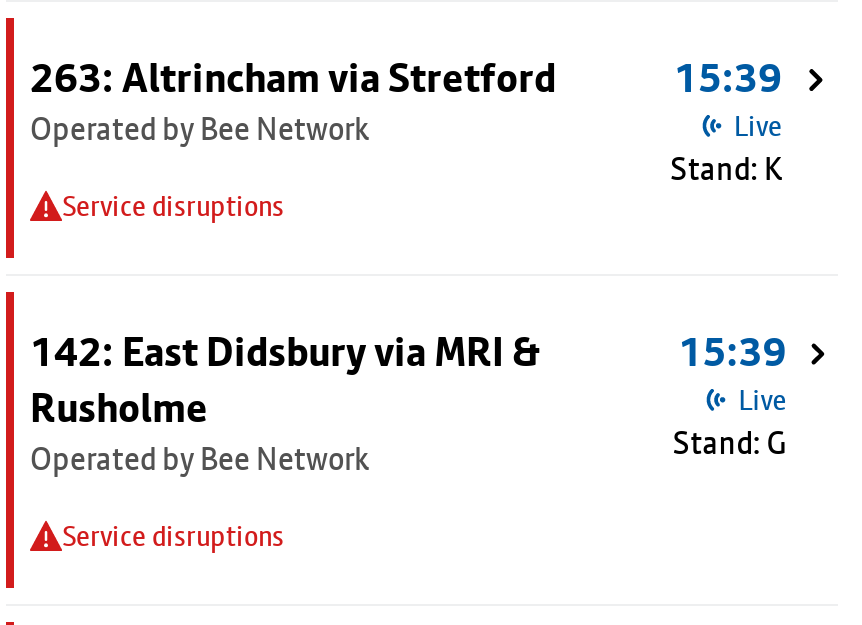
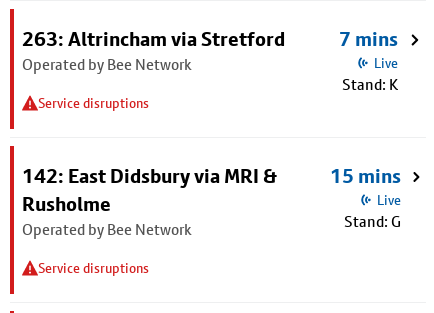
- 15:39
+ 7 mins

- 15:39
+ 15 mins
